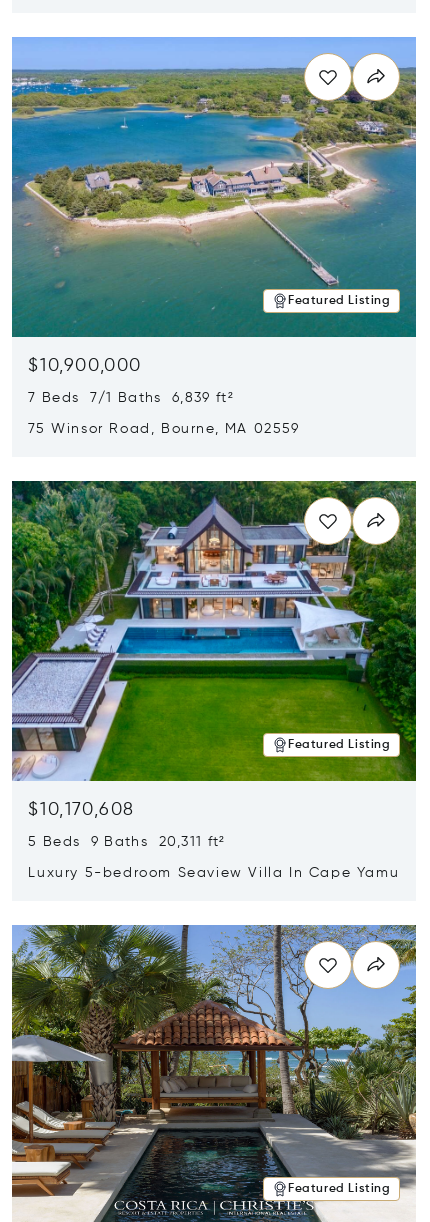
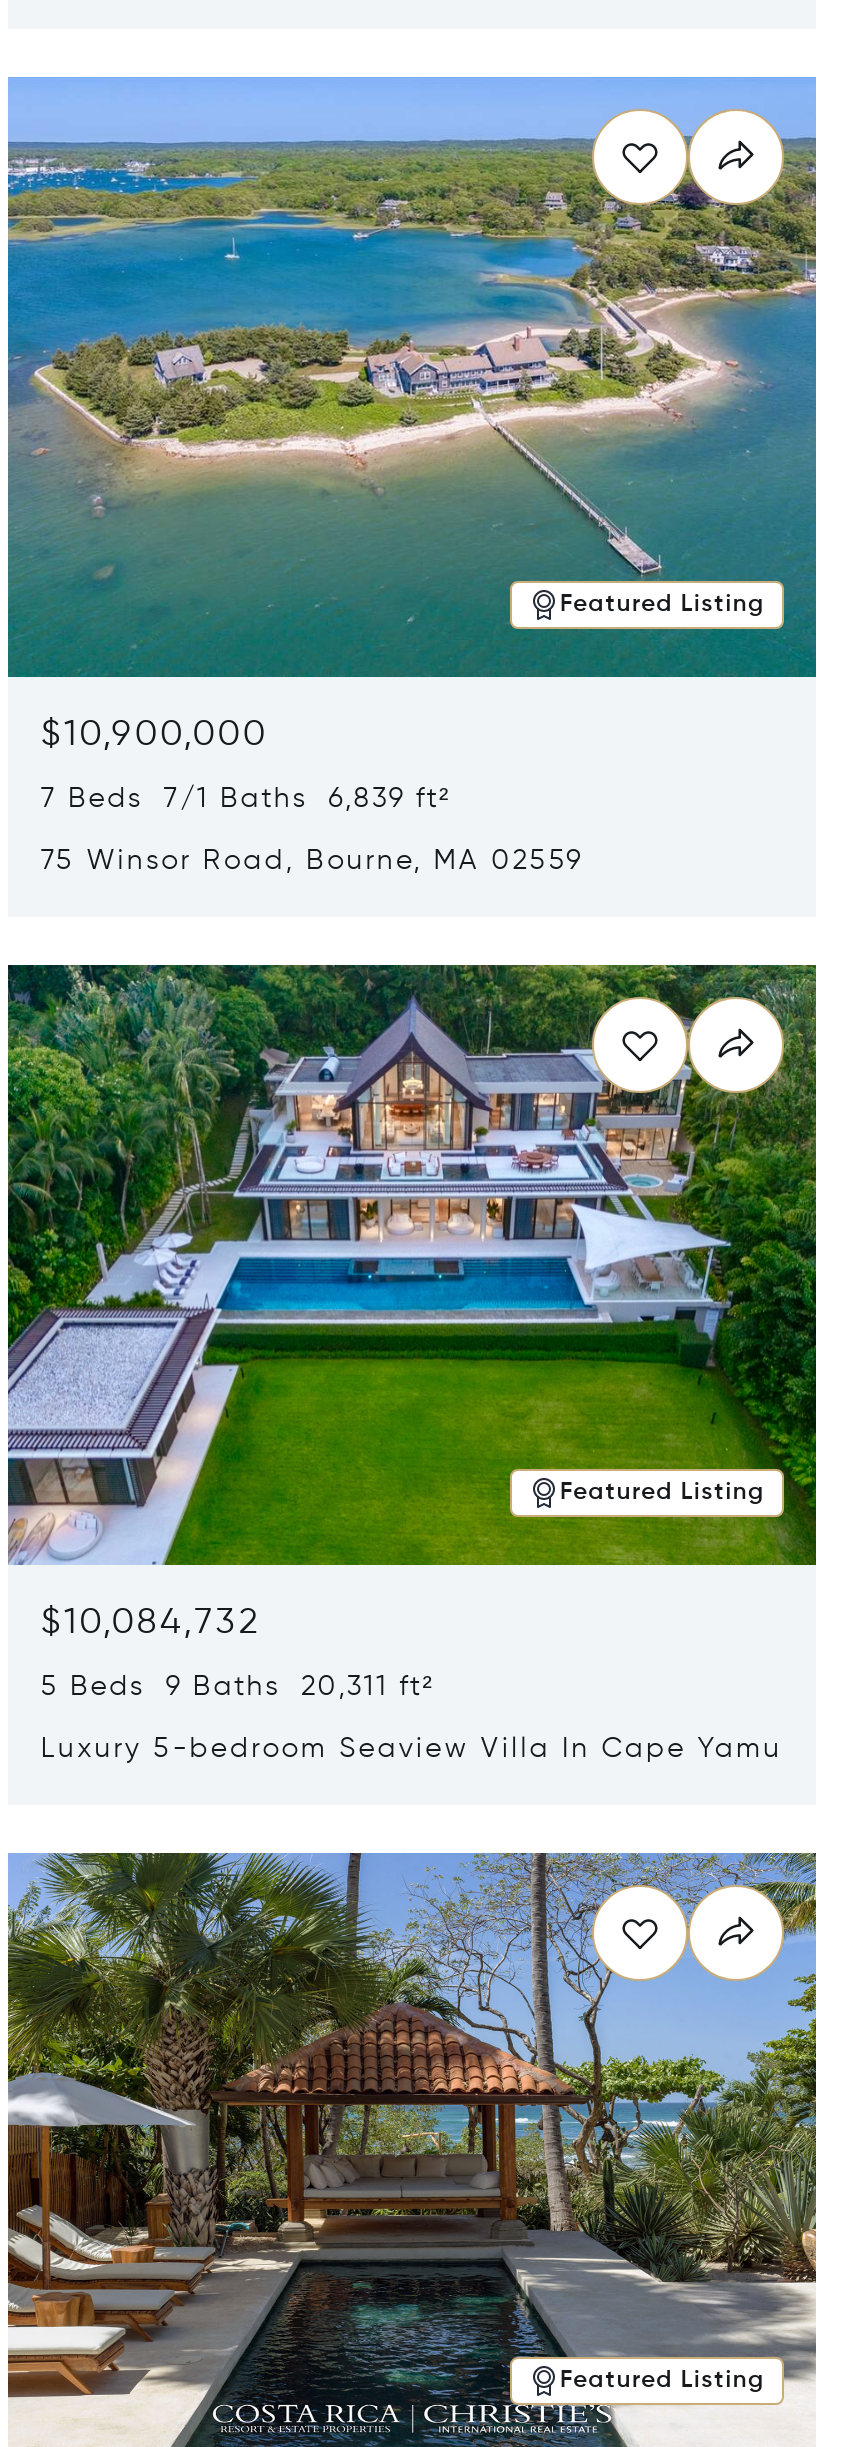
- $10,170,608
+ $10,084,732
